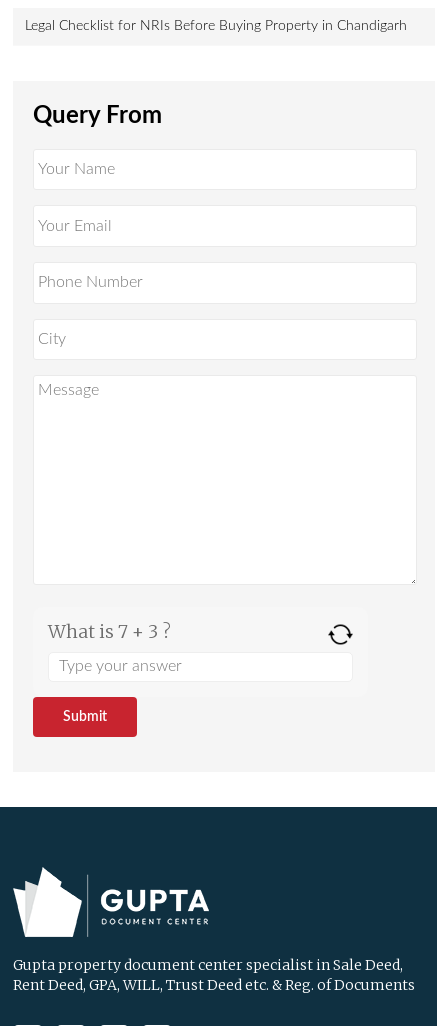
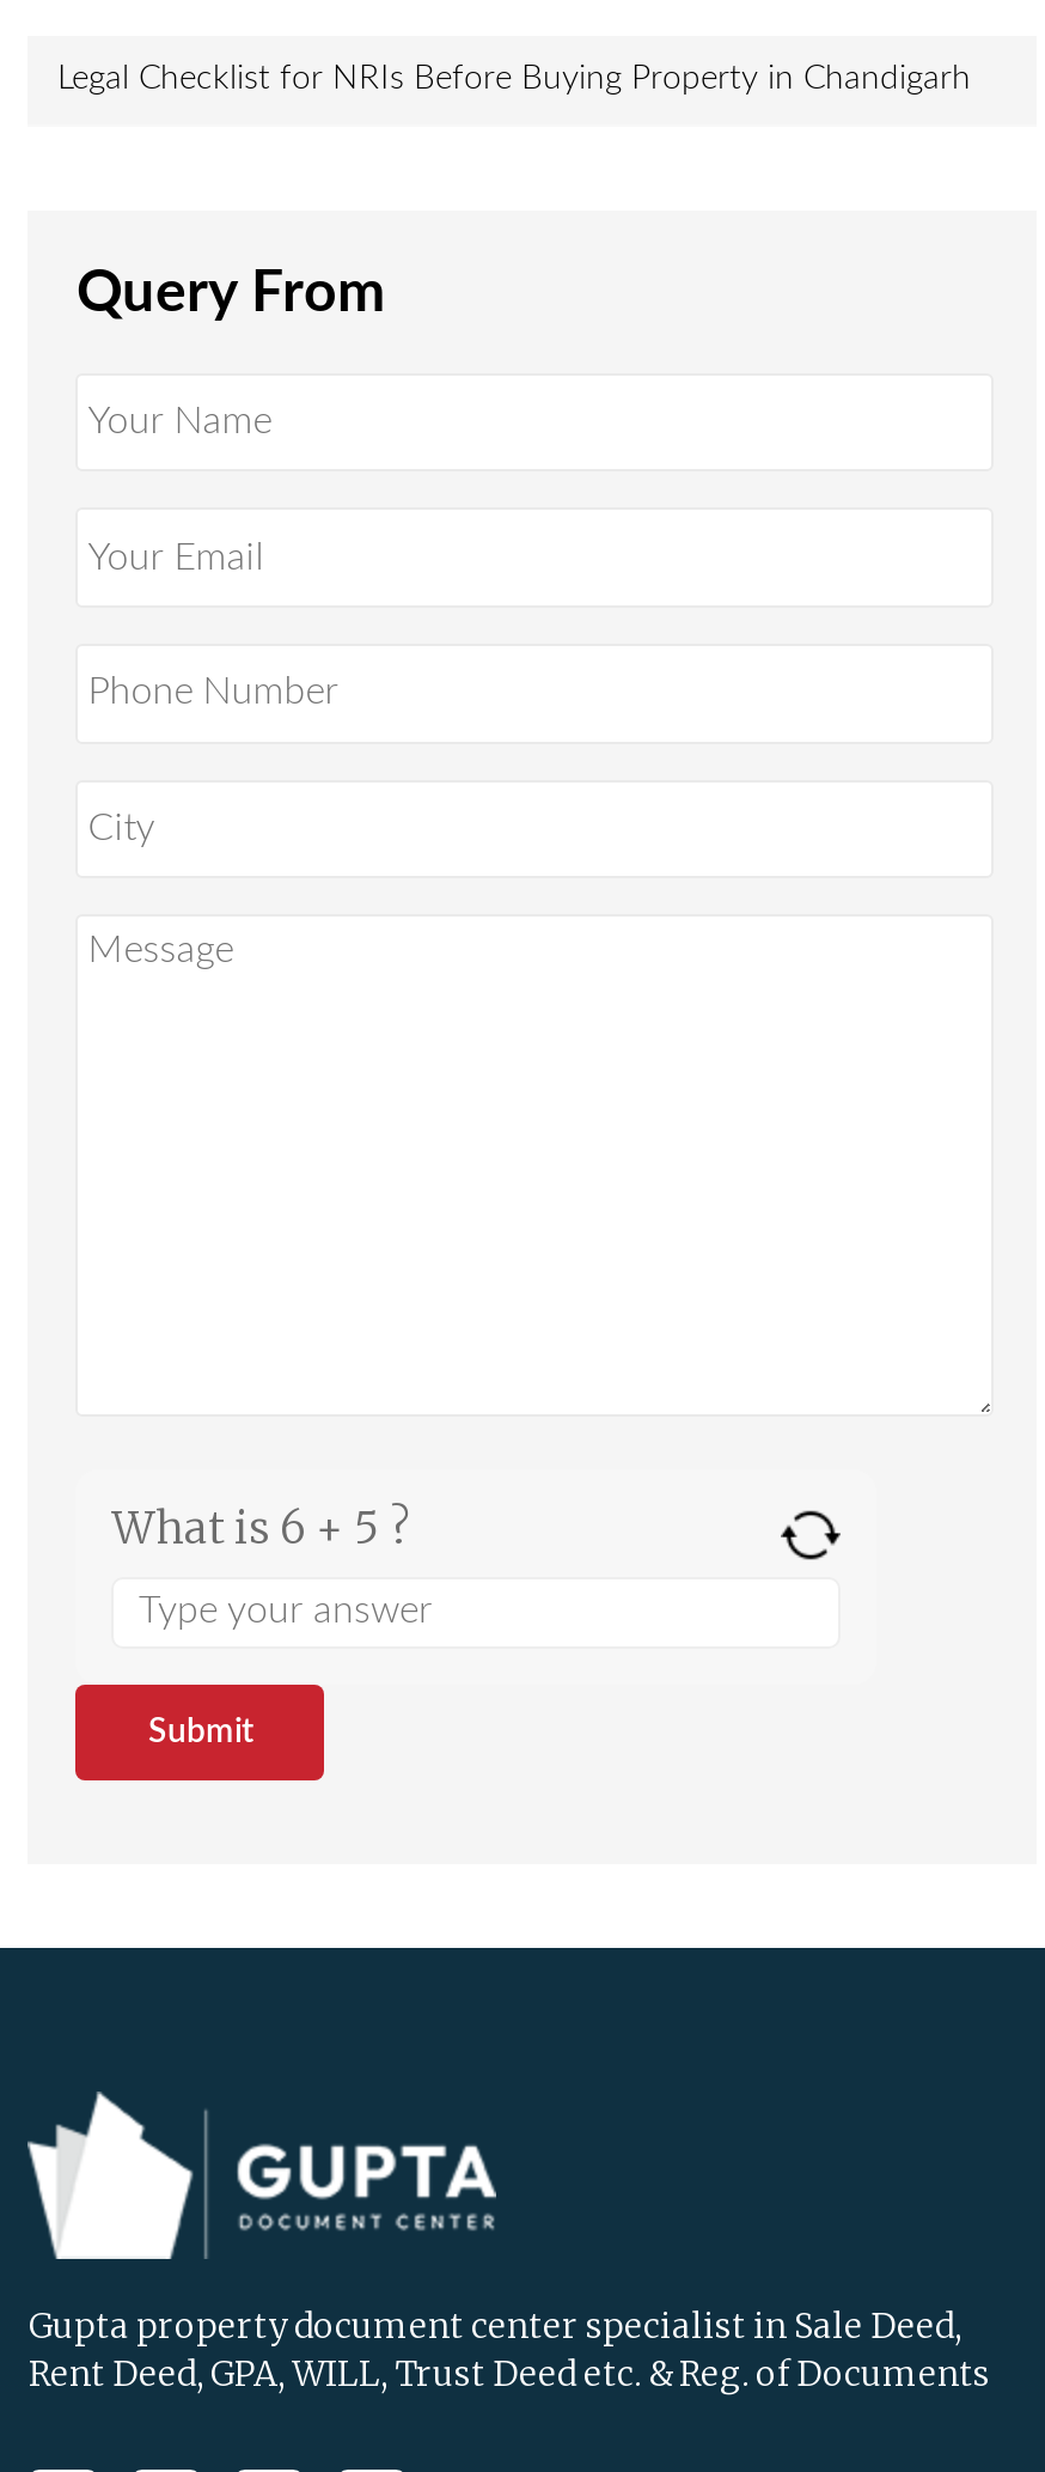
- What is 7 + 3 ?
+ What is 6 + 5 ?
